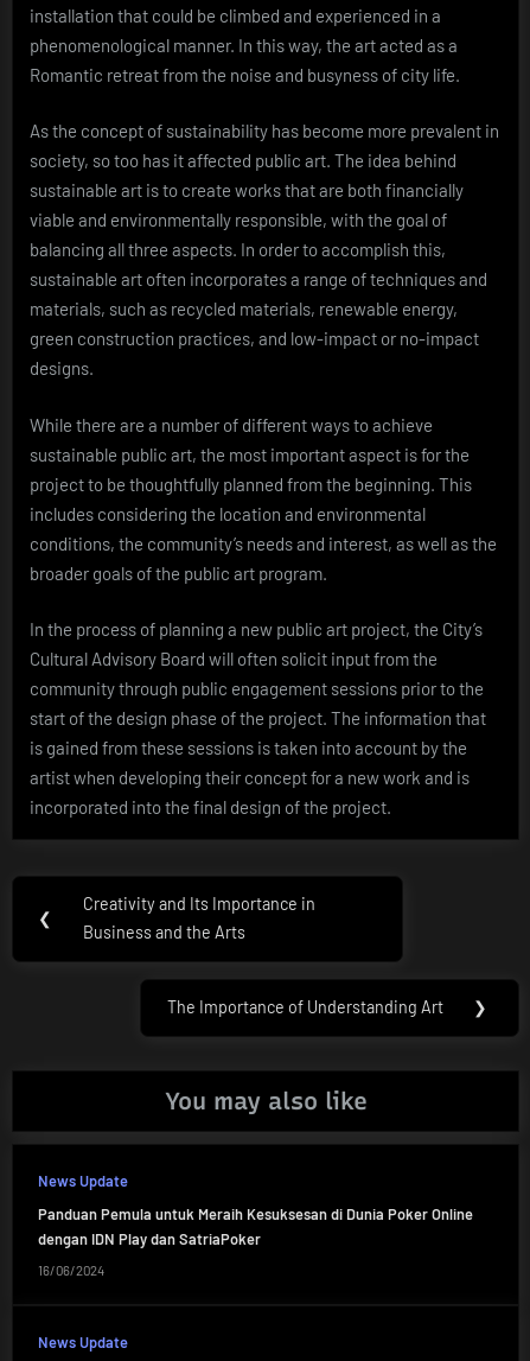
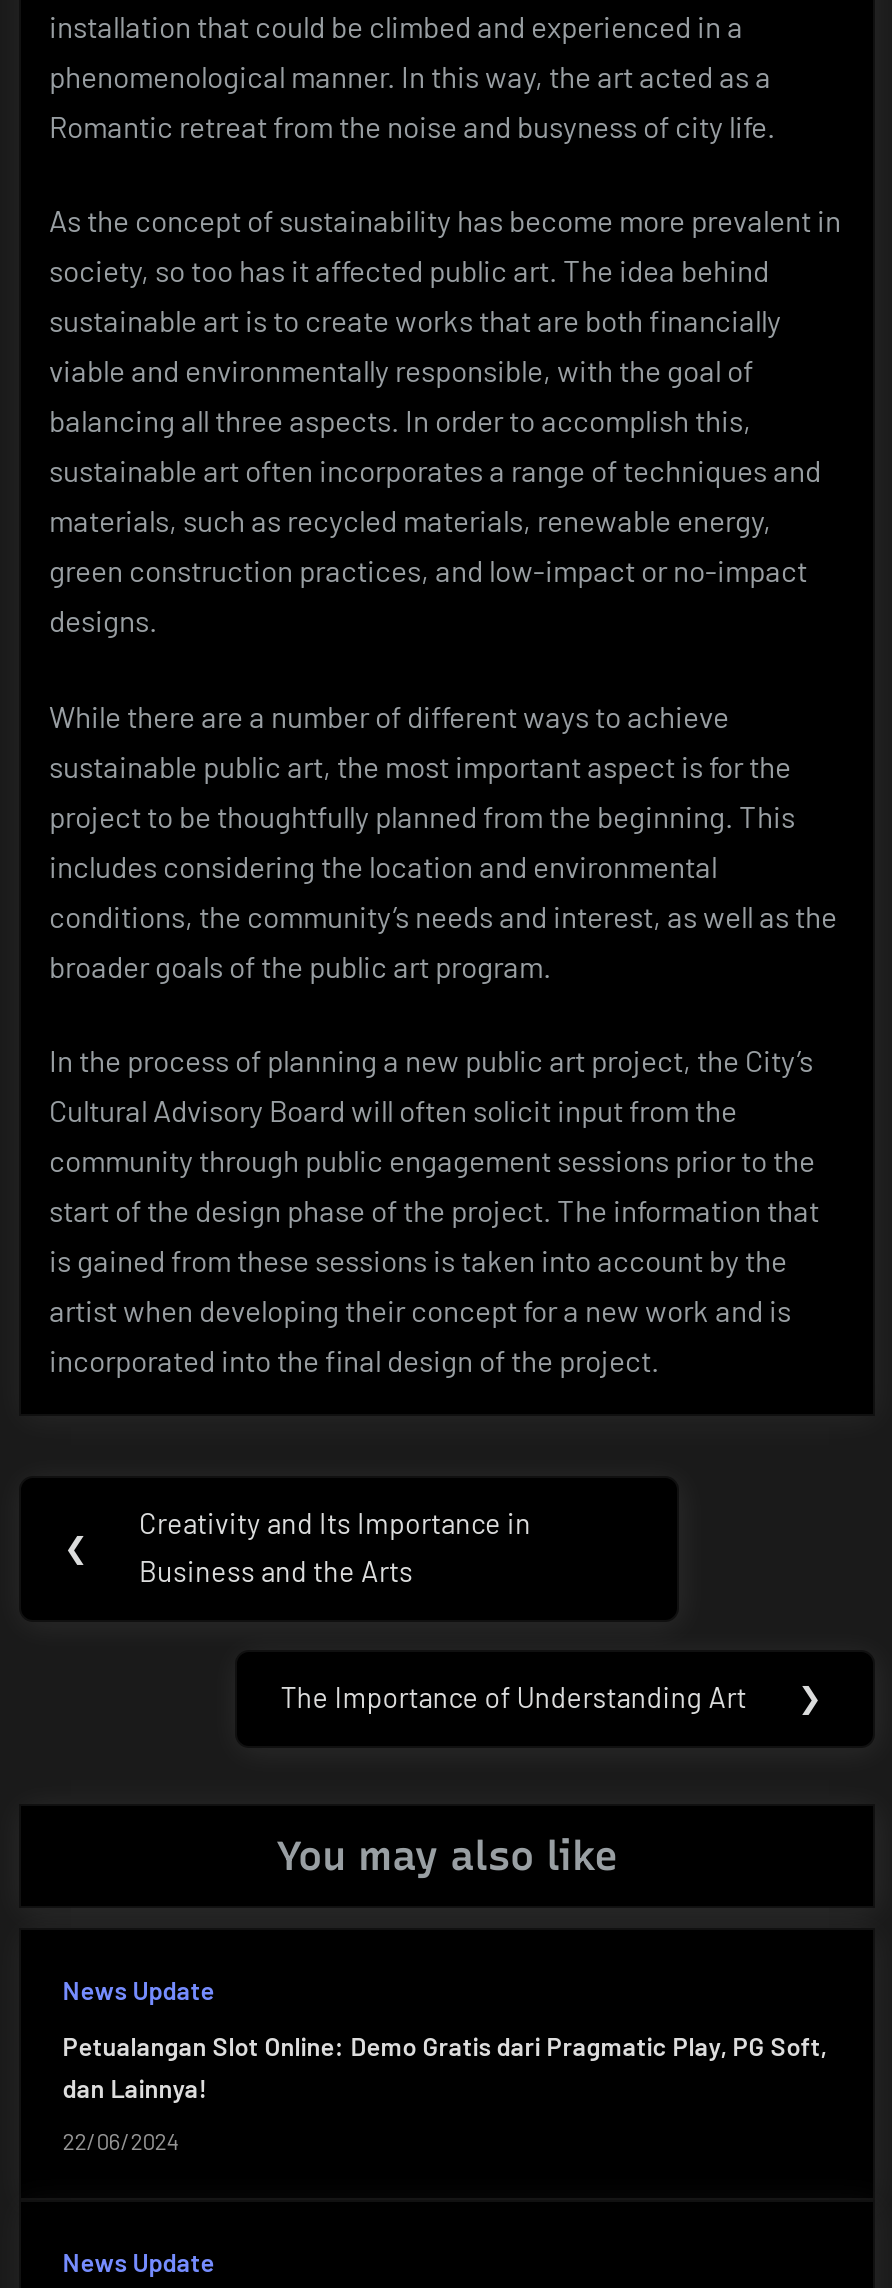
- Panduan Pemula untuk Meraih Kesuksesan di Dunia Poker Online
- dengan IDN Play dan SatriaPoker
+ Petualangan Slot Online: Demo Gratis dari Pragmatic Play, PG Soft,
+ dan Lainnya!

- 16/06/2024
+ 22/06/2024
